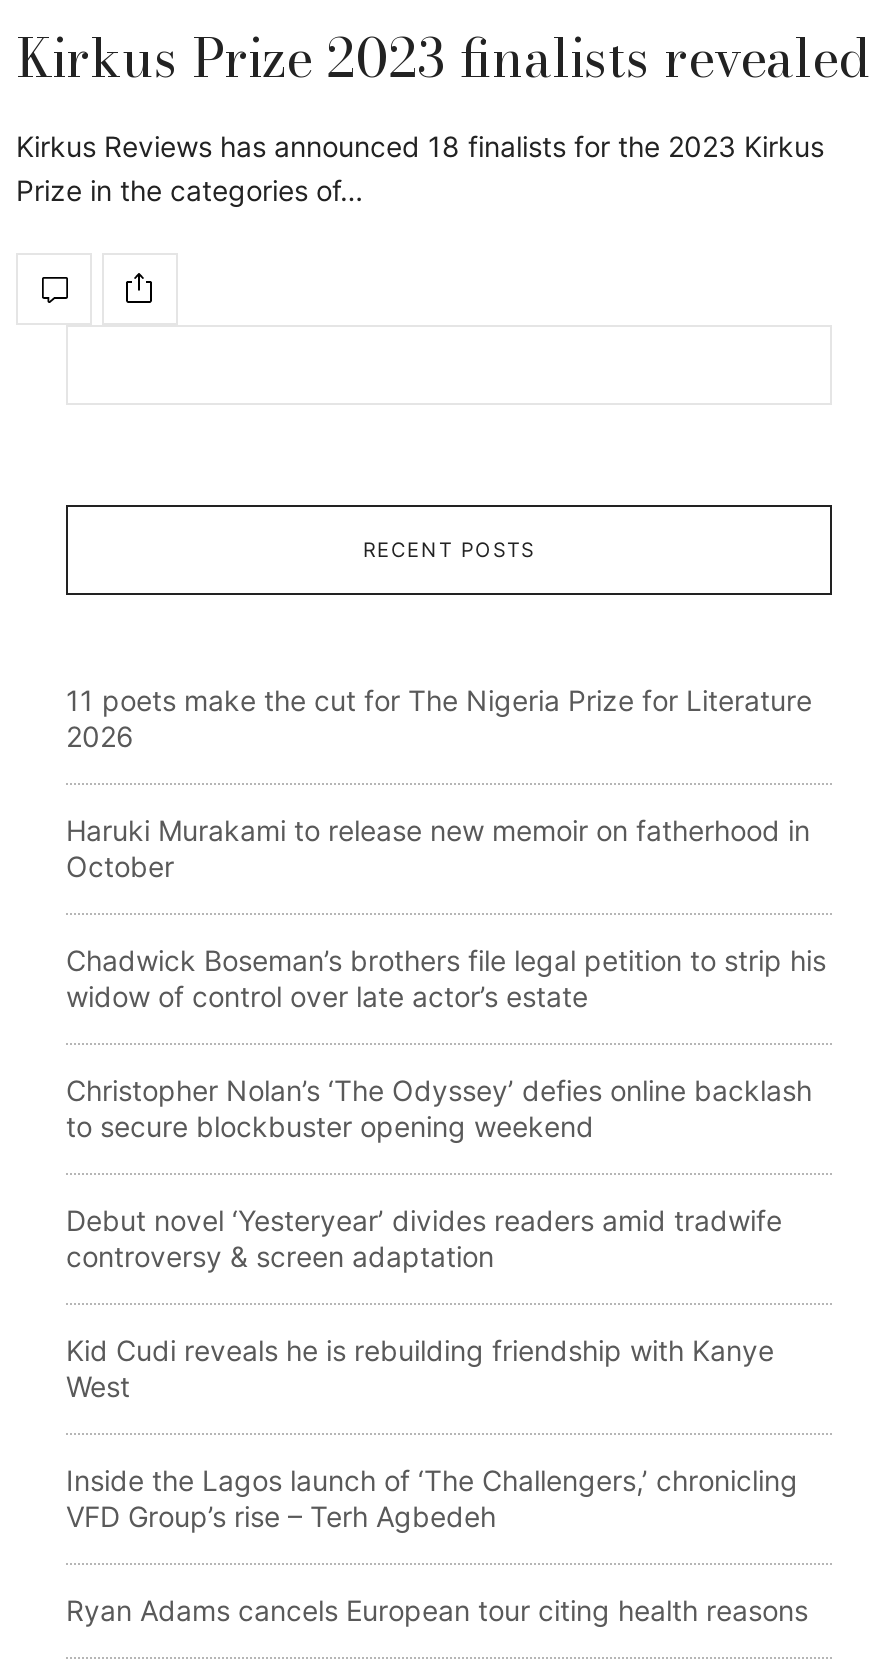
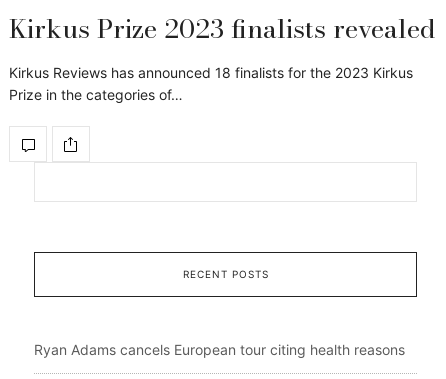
- 11 poets make the cut for The Nigeria Prize for Literature
- 2026
- Haruki Murakami to release new memoir on fatherhood in
- October
- Chadwick Boseman’s brothers file legal petition to strip his
- widow of control over late actor’s estate
- Christopher Nolan’s ‘The Odyssey’ defies online backlash
- to secure blockbuster opening weekend
- Debut novel ‘Yesteryear’ divides readers amid tradwife
- controversy & screen adaptation
- Kid Cudi reveals he is rebuilding friendship with Kanye
- West
- Inside the Lagos launch of ‘The Challengers,’ chronicling
- VFD Group’s rise – Terh Agbedeh
